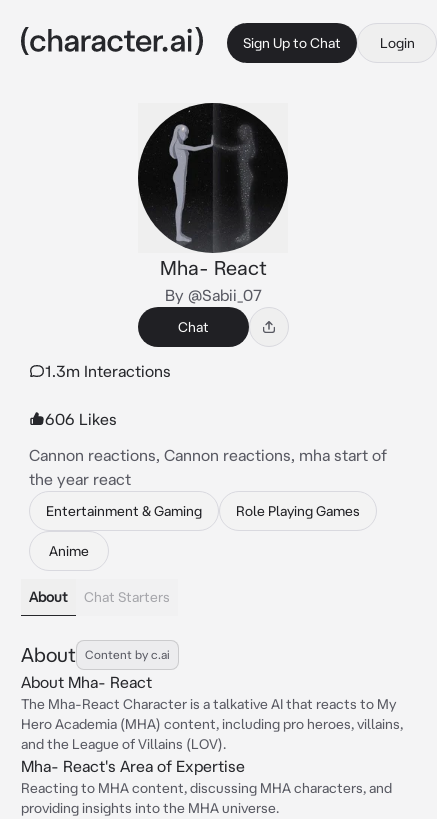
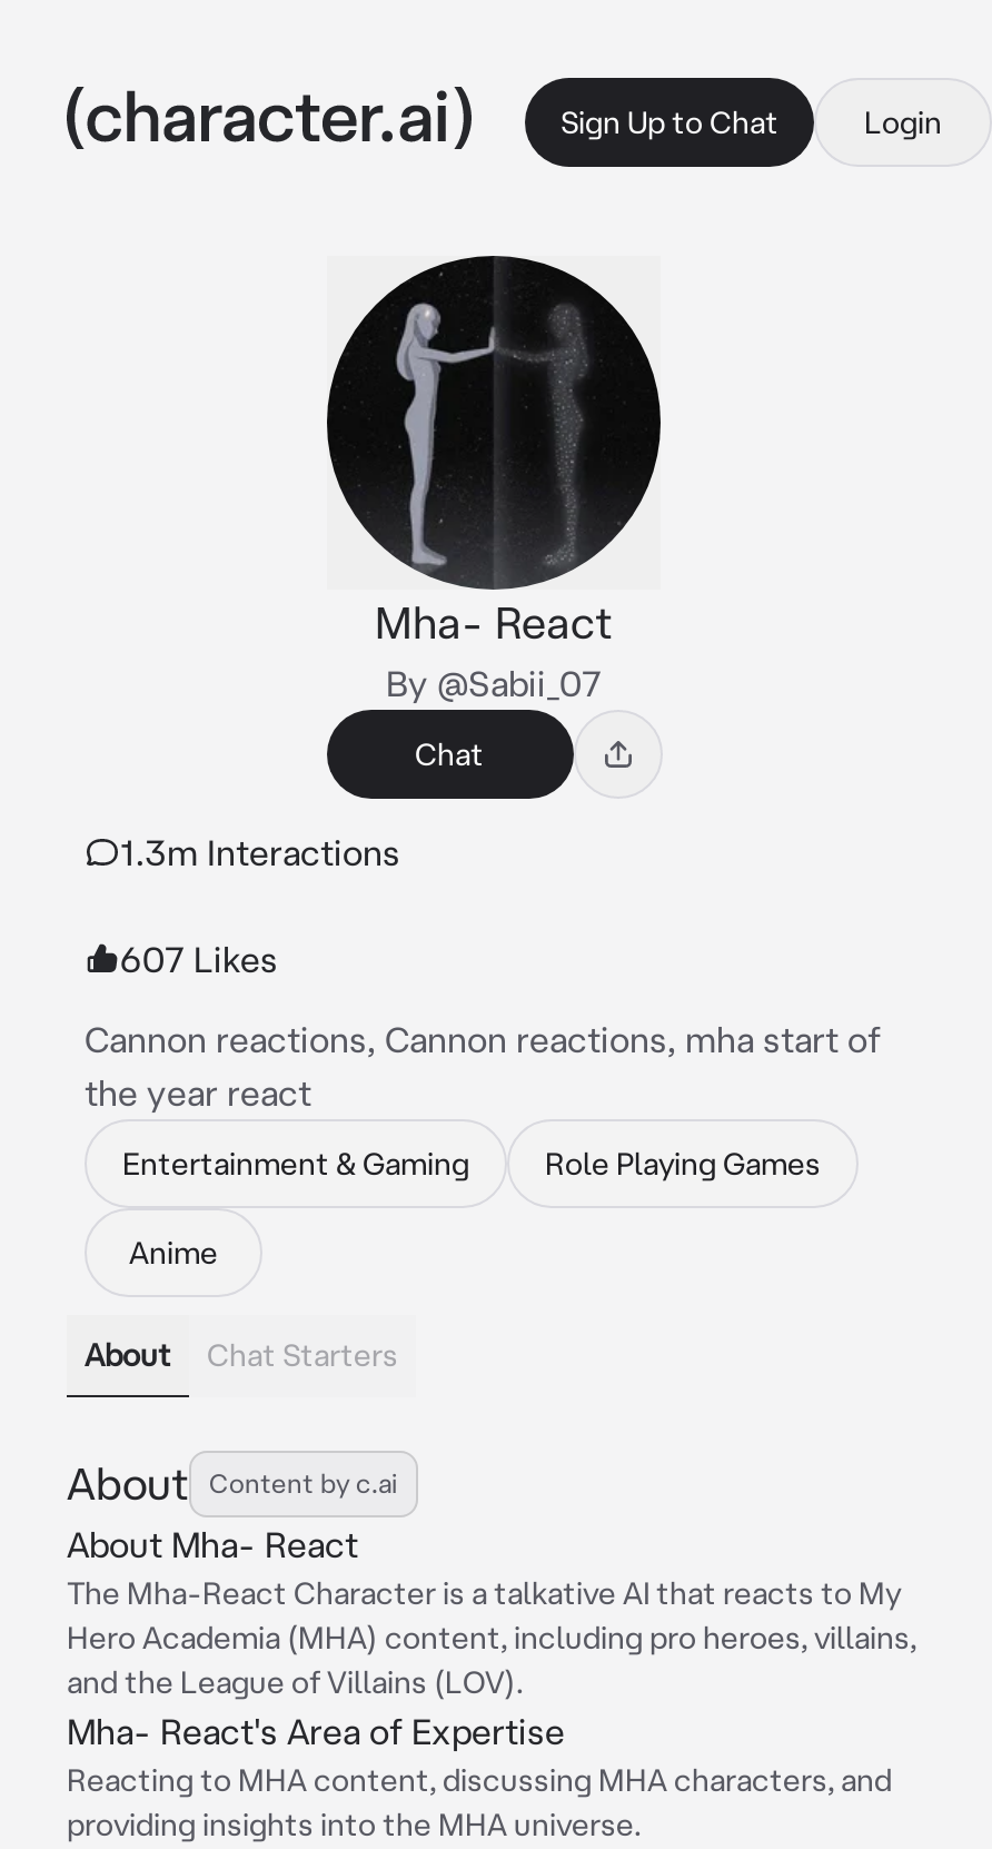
- 606 Likes
+ 607 Likes
